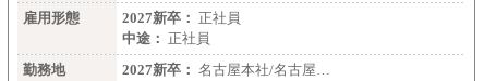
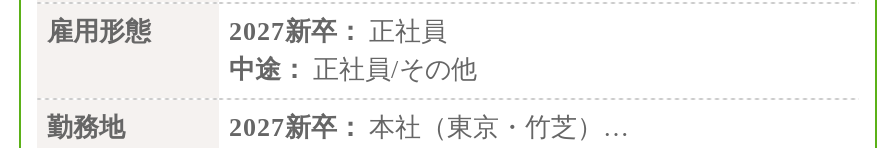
- 中途：正社員
+ 中途：正社員/その他

- 2027新卒：名古屋本社/名古屋…
+ 2027新卒：本社（東京・竹芝）…
